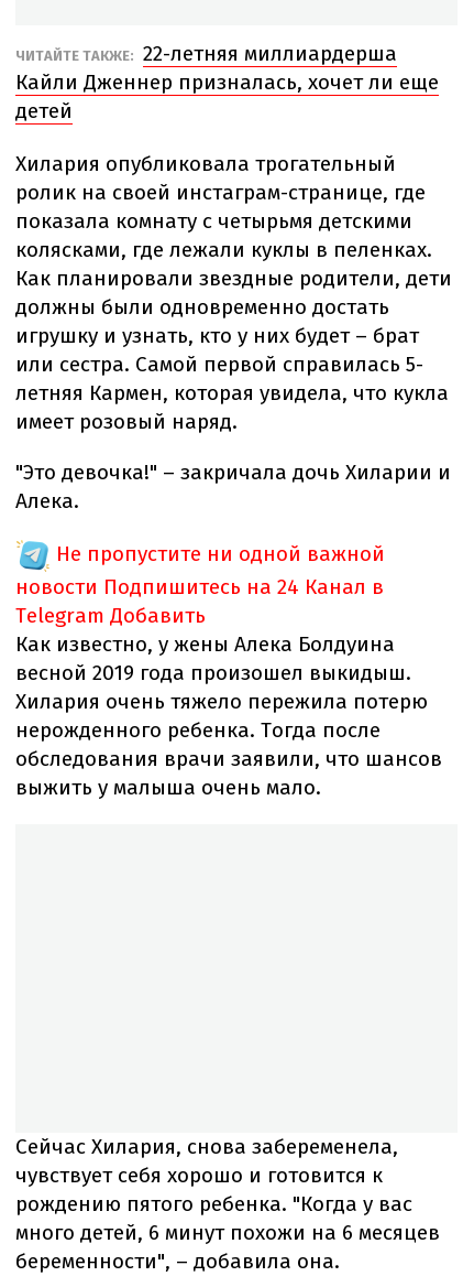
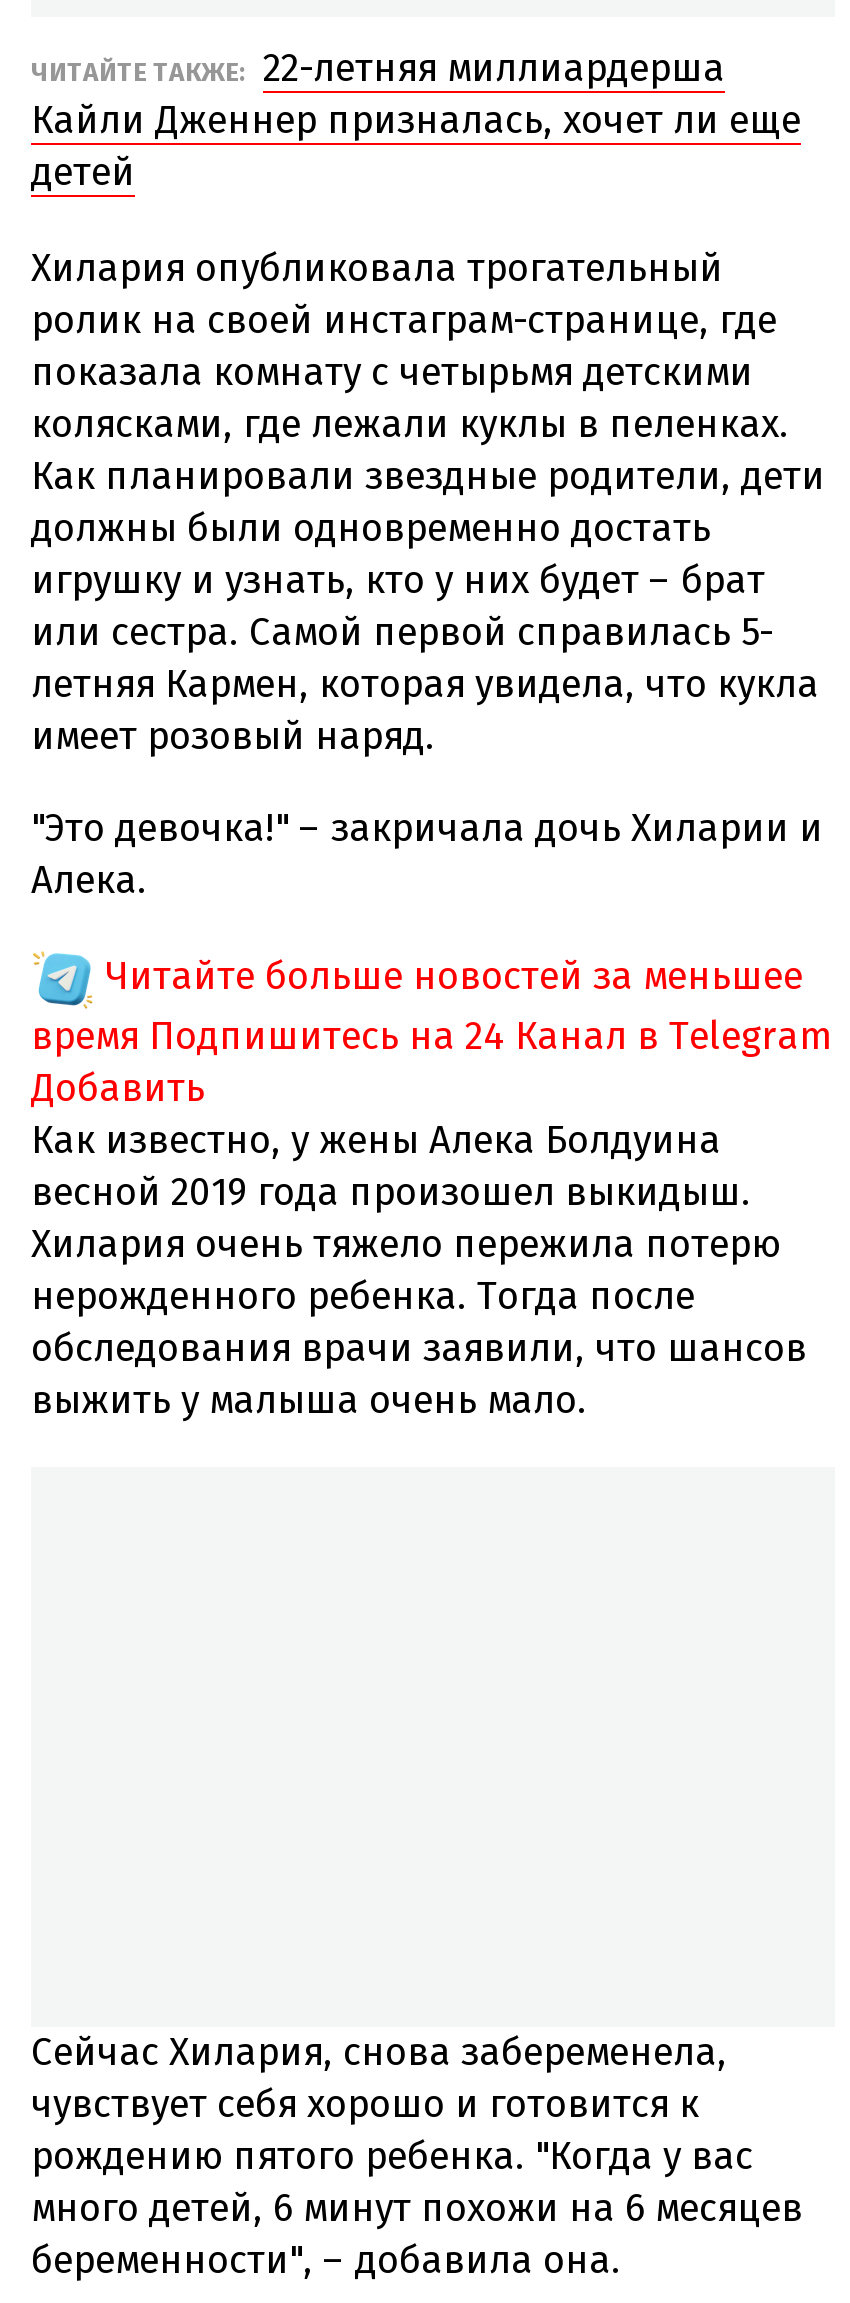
- Не пропустите ни одной важной
- новости Подпишитесь на 24 Канал в
- Telegram Добавить
+ Читайте больше новостей за меньшее
+ время Подпишитесь на 24 Канал в Telegram
+ Добавить
